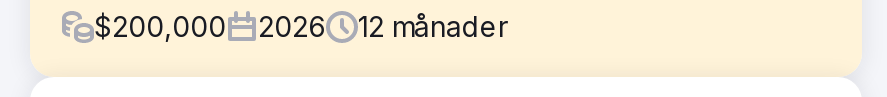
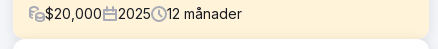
- $200,000
- 2026
+ $20,000
+ 2025
